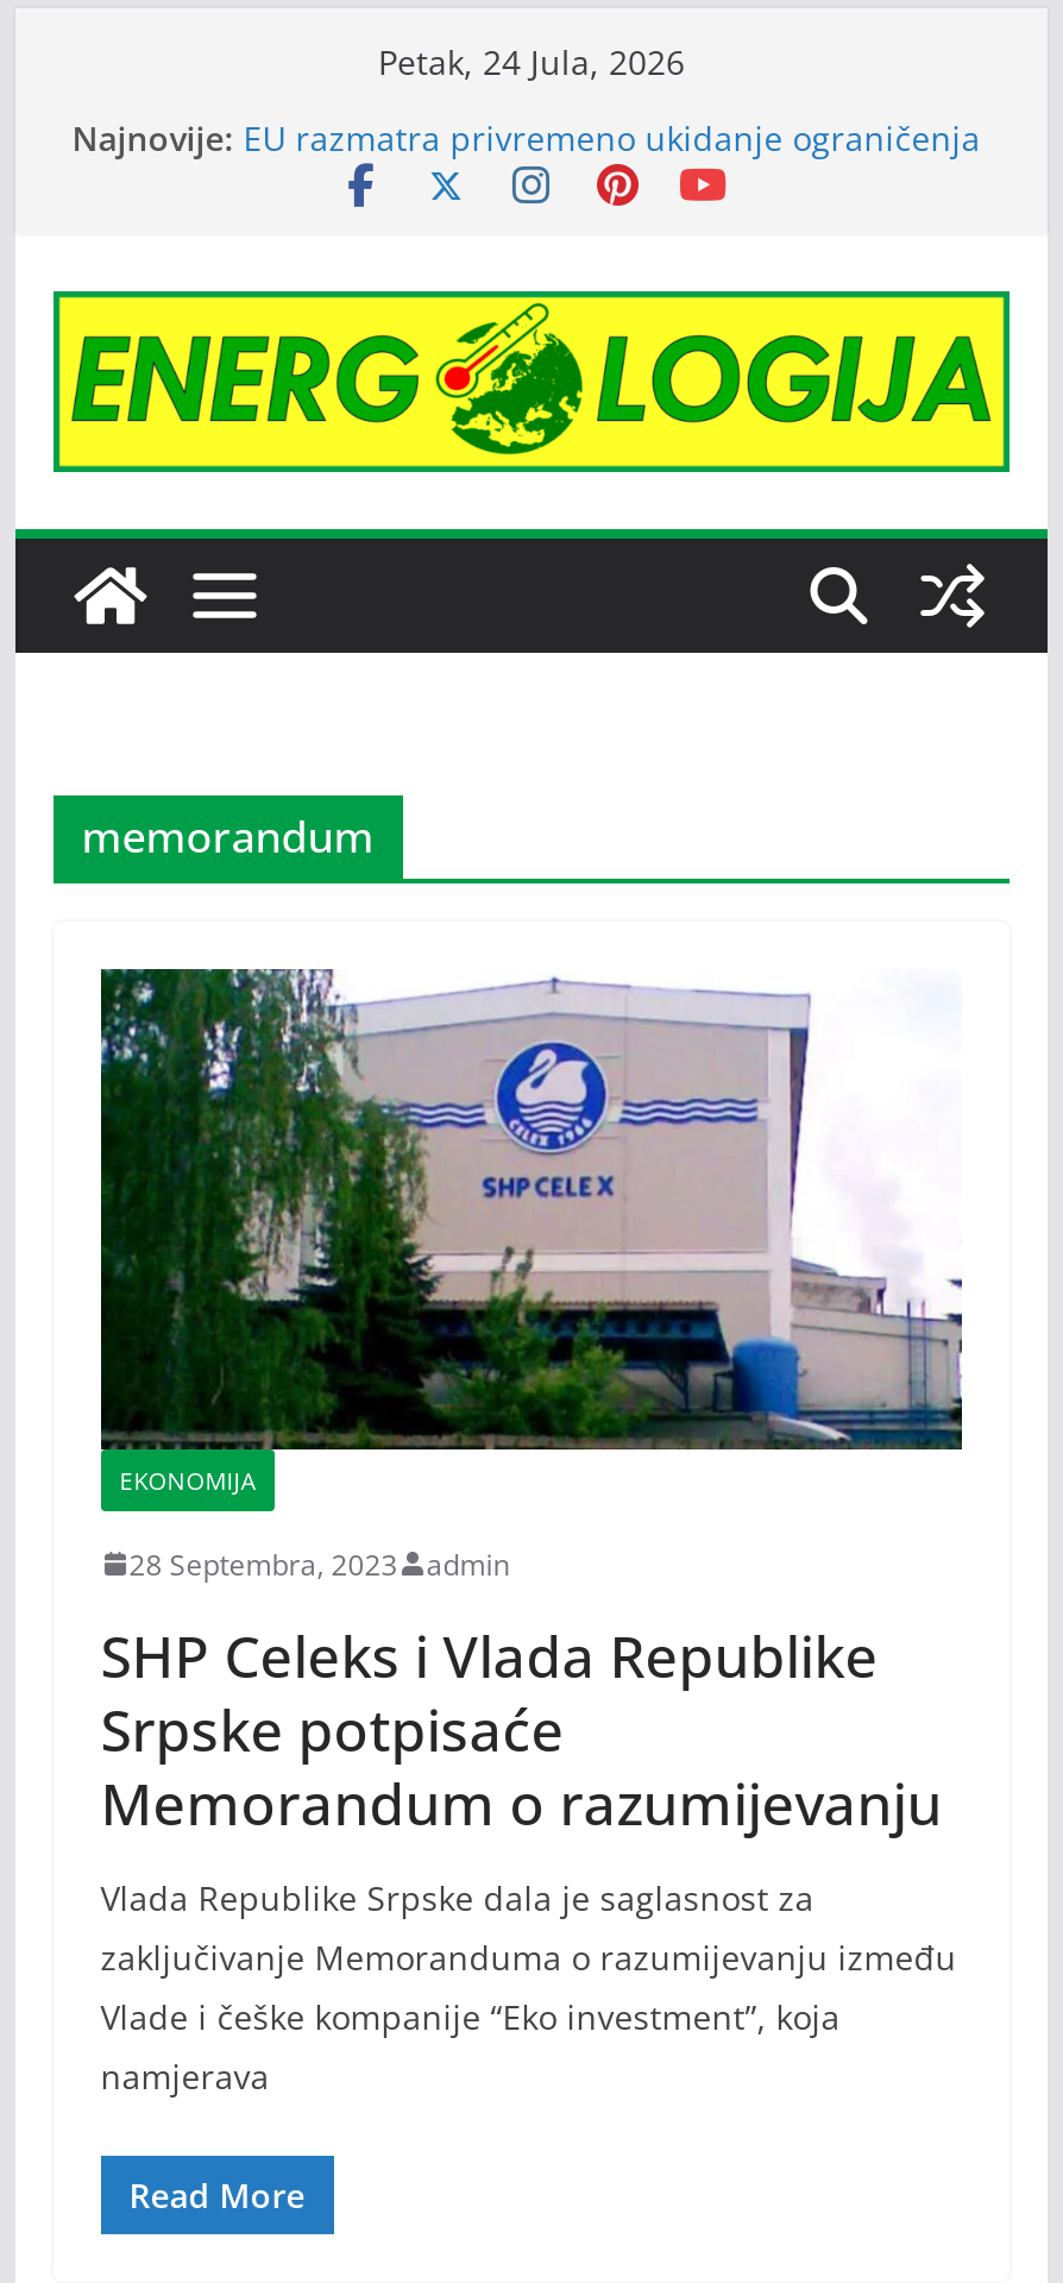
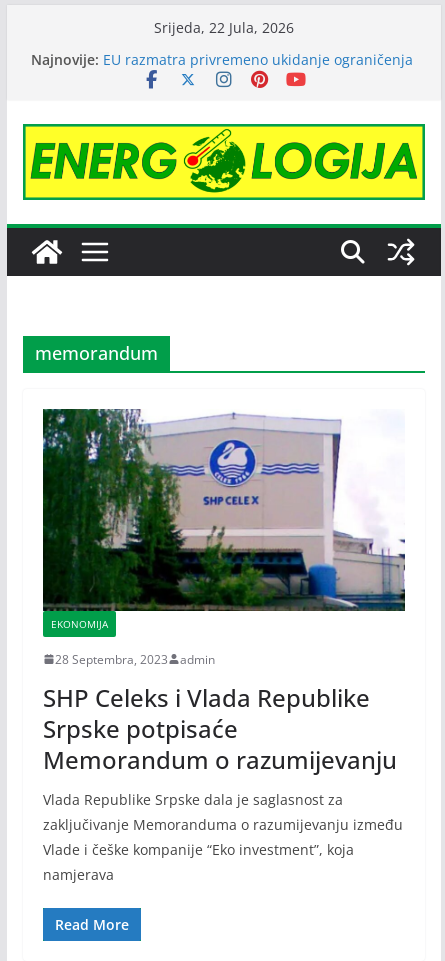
- Petak, 24 Jula, 2026
+ Srijeda, 22 Jula, 2026
